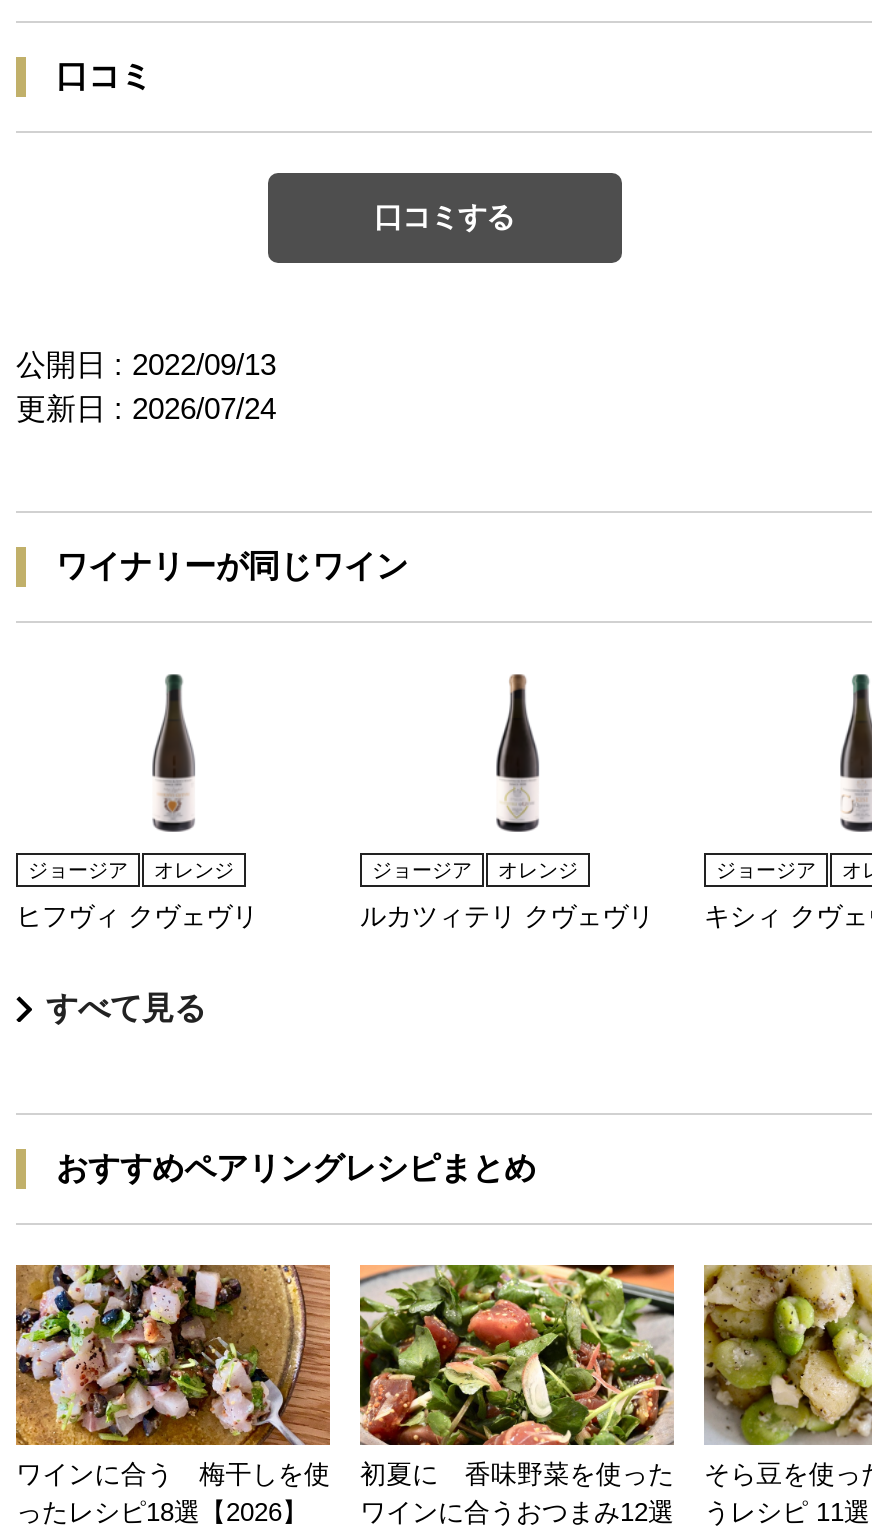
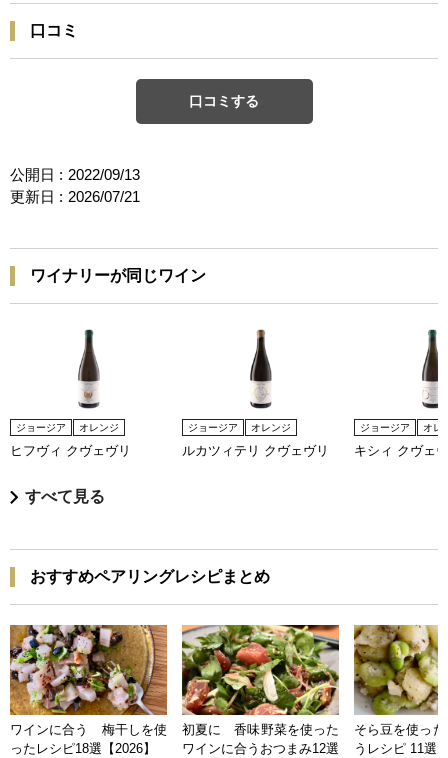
- 更新日 : 2026/07/24
+ 更新日 : 2026/07/21
